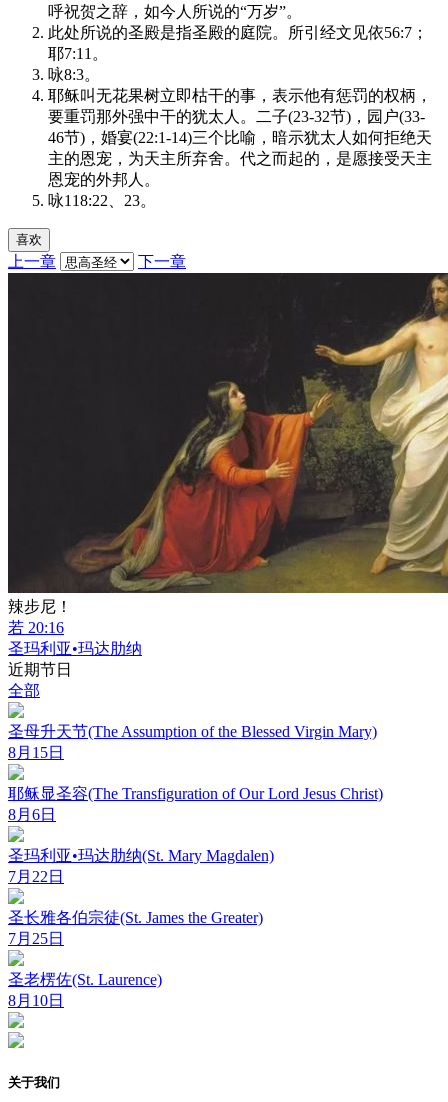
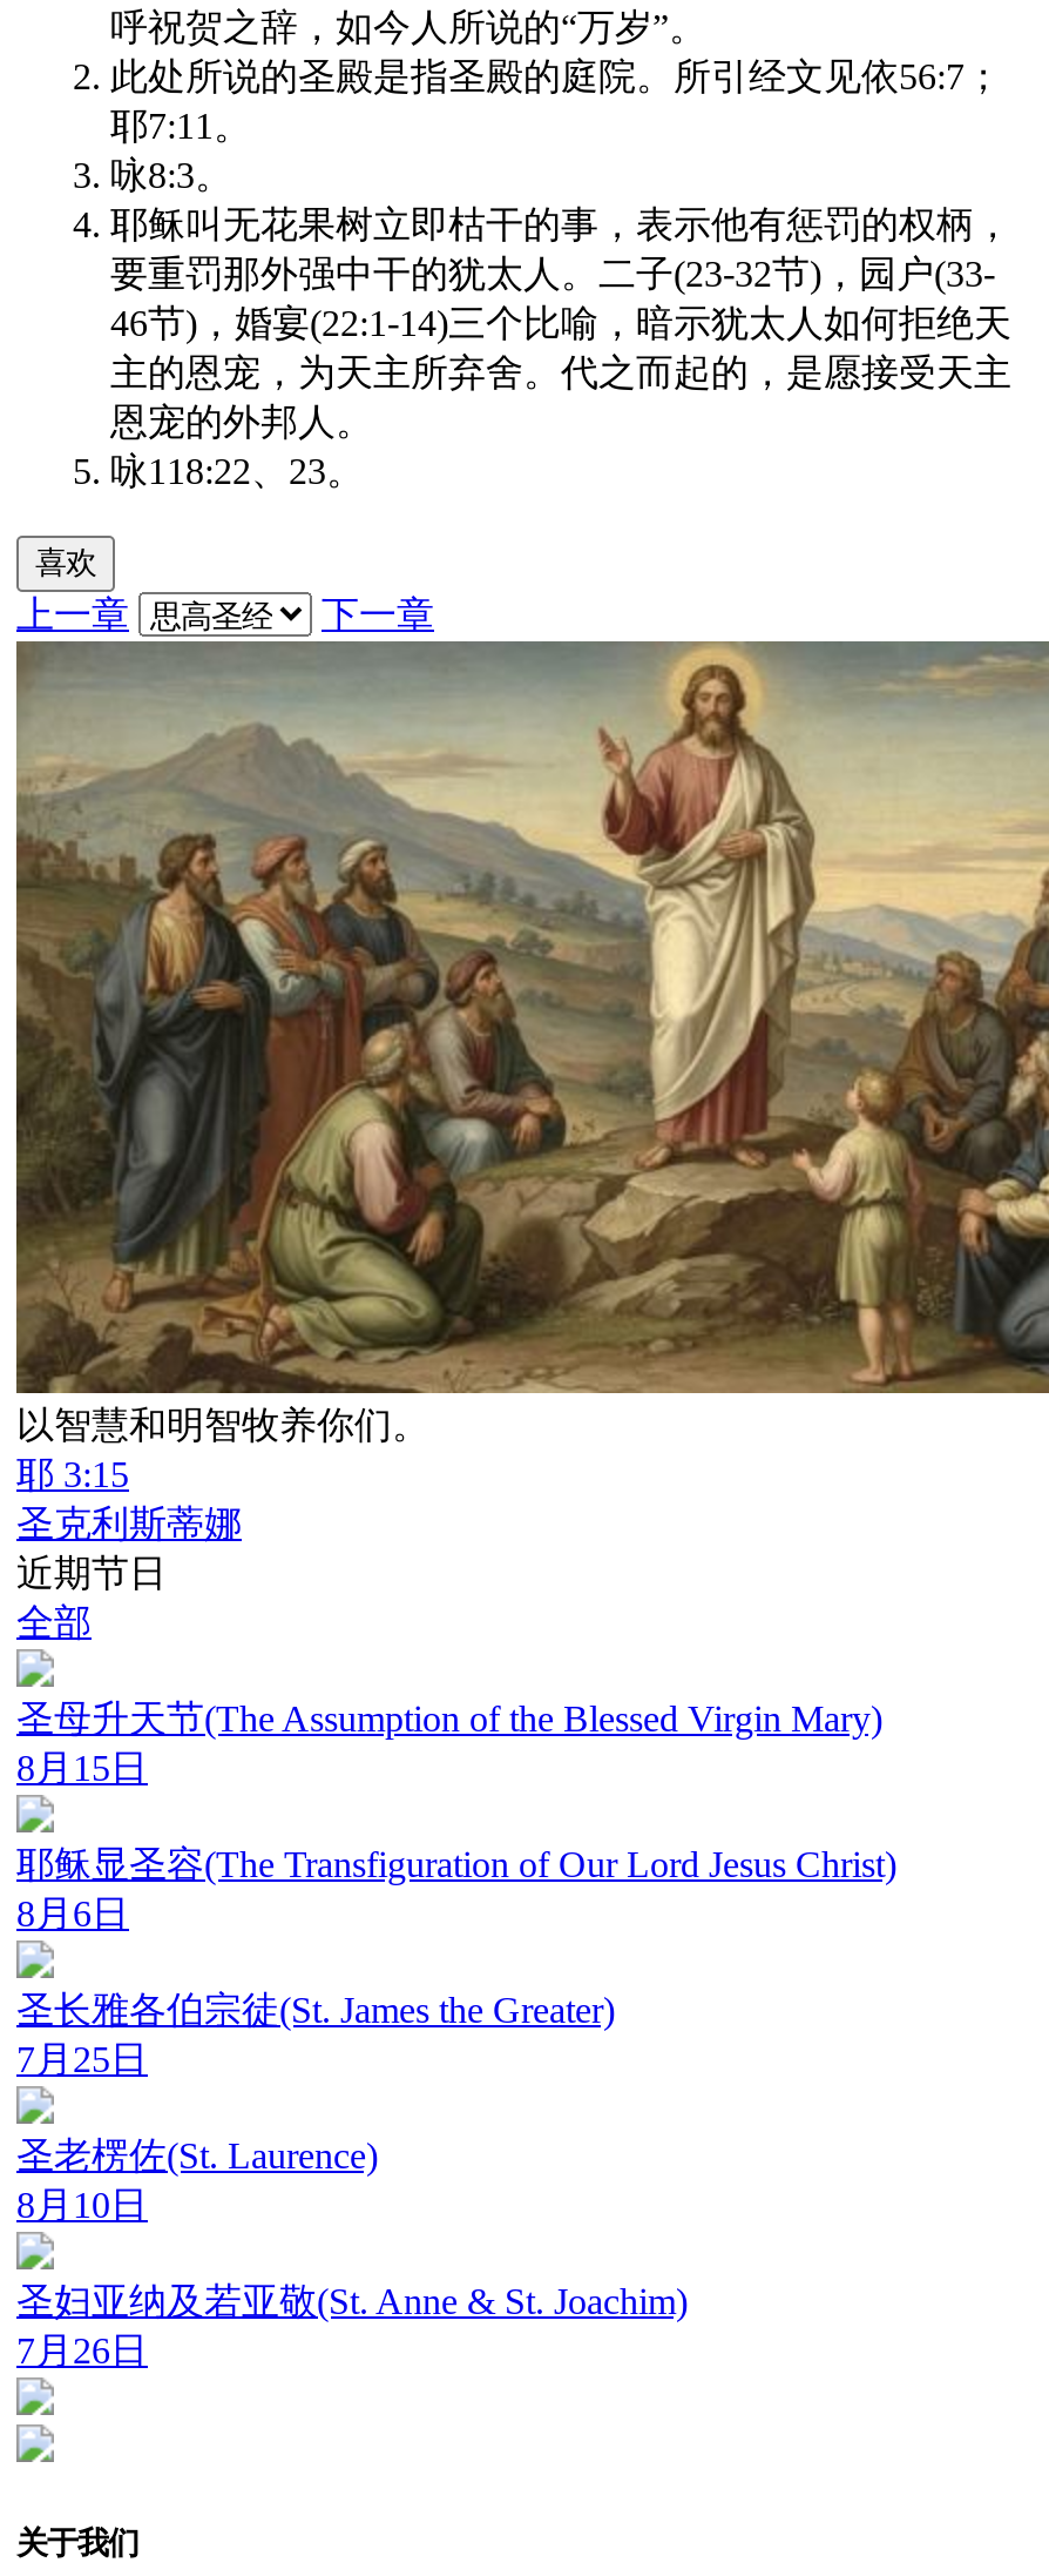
- [image]
- 辣步尼！
- 若 20:16
- 圣玛利亚•玛达肋纳
+ [image]
+ 以智慧和明智牧养你们。
+ 耶 3:15
+ 圣克利斯蒂娜

- 圣玛利亚•玛达肋纳(St. Mary Magdalen)
- 7月22日

moved up: 圣长雅各伯宗徒(St. James the Greater) | 7月25日 | 圣老楞佐(St. Laurence) | 8月10日

+ 圣妇亚纳及若亚敬(St. Anne & St. Joachim)
+ 7月26日
